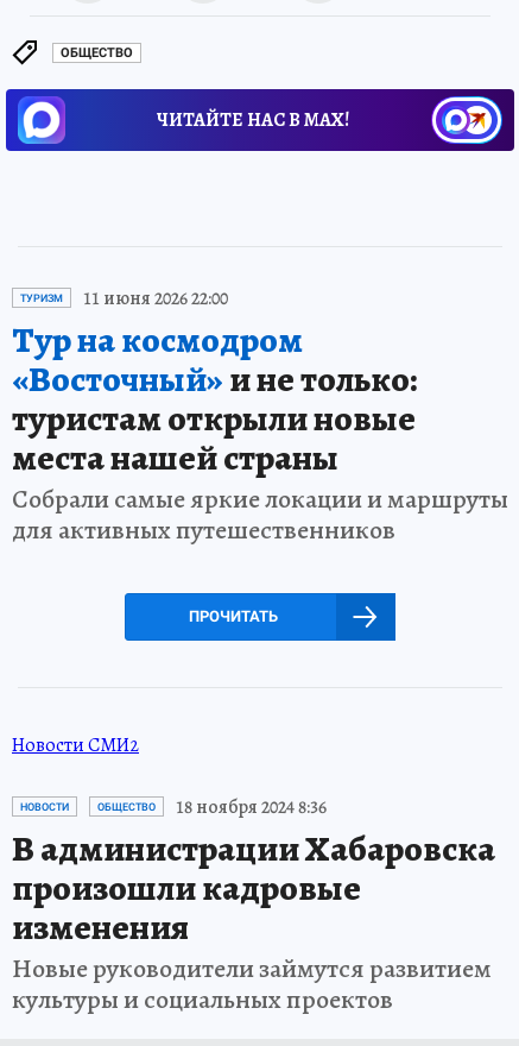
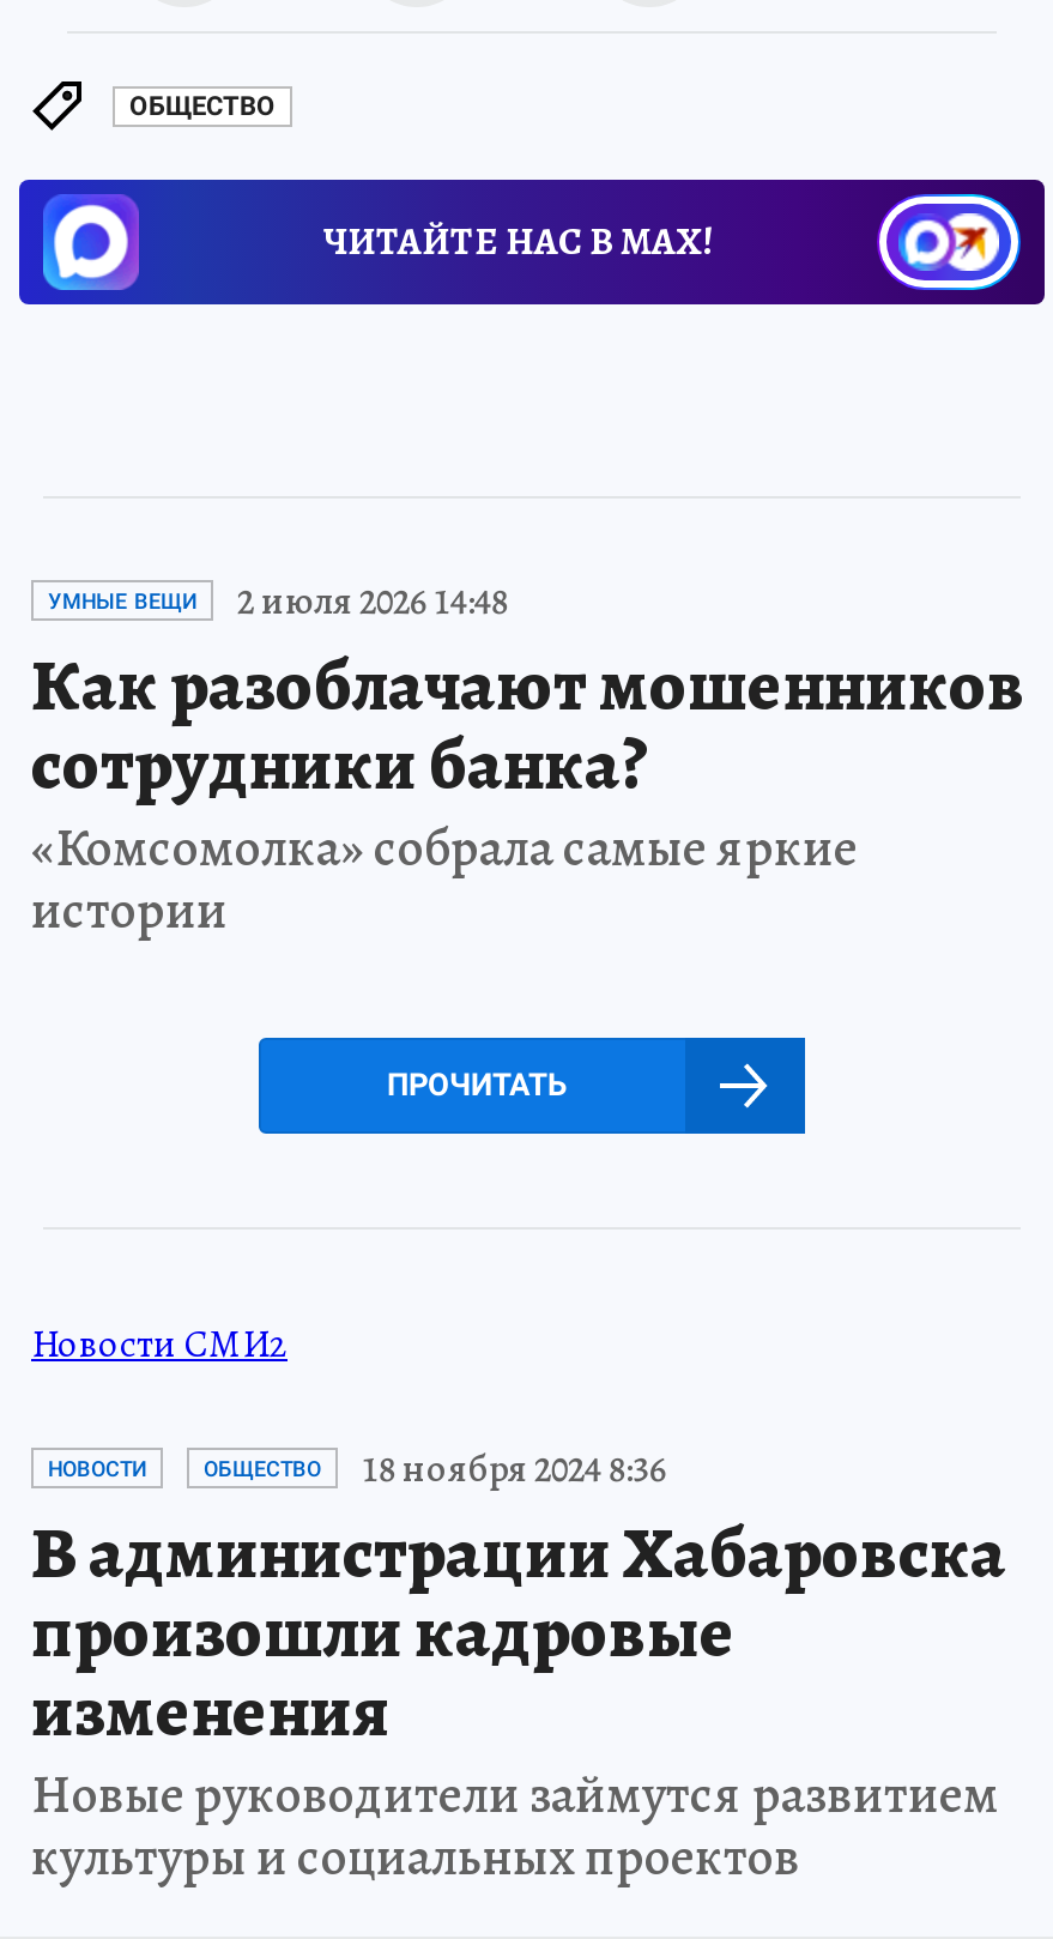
- ТУРИЗМ
- 11 июня 2026 22:00
- Тур на космодром
- «Восточный»и не только:
- туристам открыли новые
- места нашей страны
- Собрали самые яркие локации и маршруты
- для активных путешественников
+ УМНЫЕ ВЕЩИ
+ 2 июля 2026 14:48
+ Как разоблачают мошенников
+ сотрудники банка?
+ «Комсомолка» собрала самые яркие
+ истории
